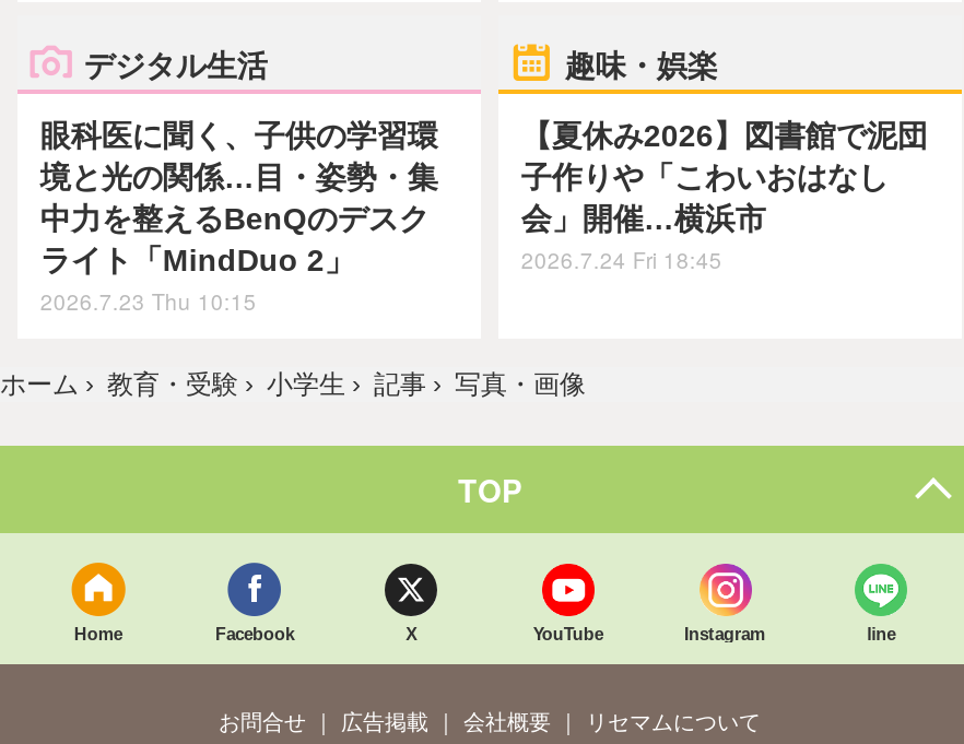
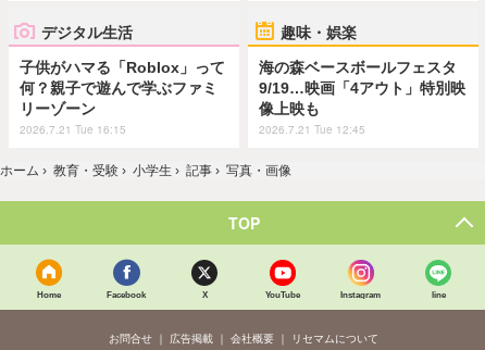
- 眼科医に聞く、子供の学習環
- 境と光の関係…目・姿勢・集
- 中力を整えるBenQのデスク
- ライト「MindDuo 2」
- 2026.7.23 Thu 10:15
+ 子供がハマる「Roblox」って
+ 何？親子で遊んで学ぶファミ
+ リーゾーン
+ 2026.7.21 Tue 16:15

- 【夏休み2026】図書館で泥団
- 子作りや「こわいおはなし
- 会」開催…横浜市
- 2026.7.24 Fri 18:45
+ 海の森ベースボールフェスタ
+ 9/19…映画「4アウト」特別映
+ 像上映も
+ 2026.7.21 Tue 12:45
